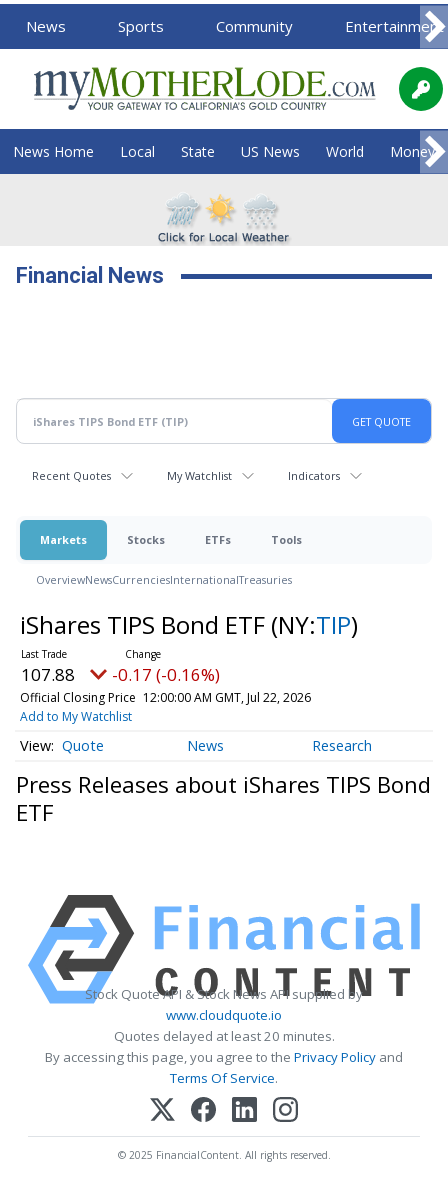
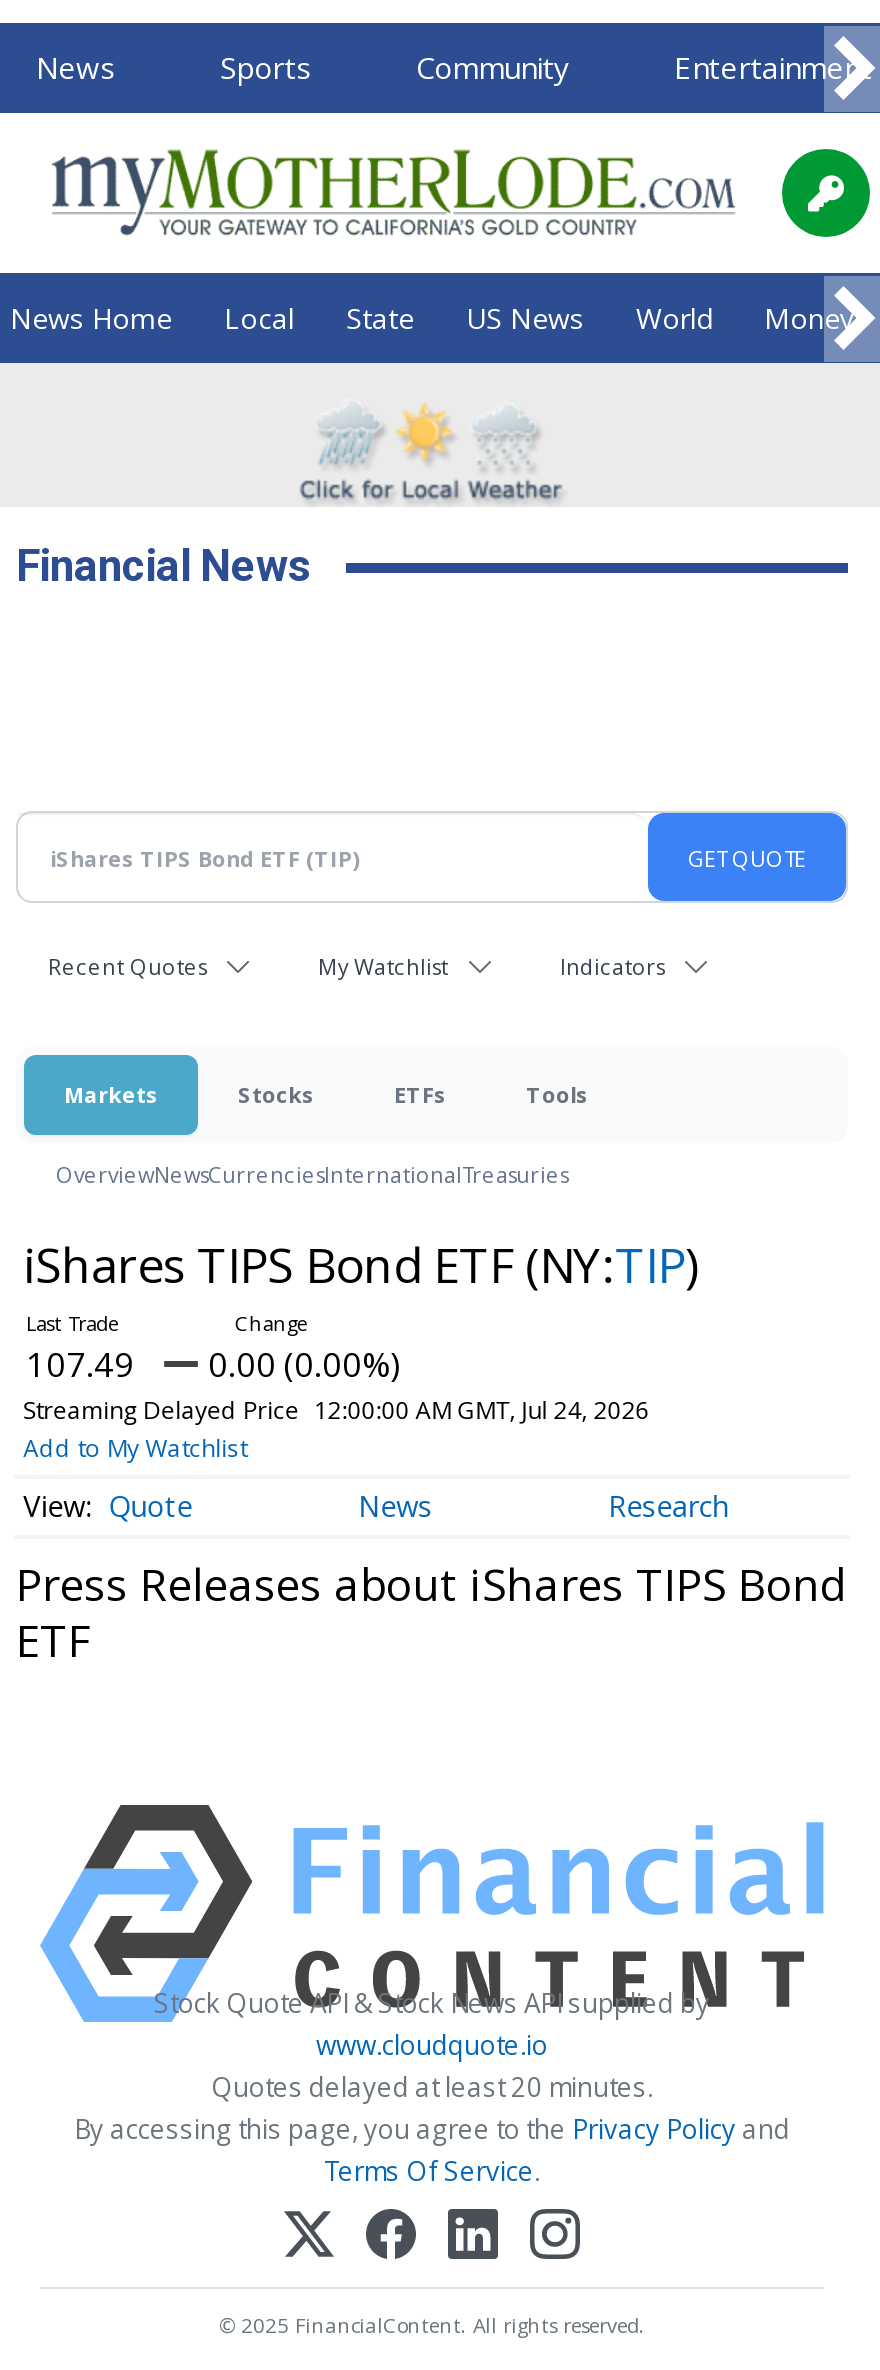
- 107.88
+ 107.49

- -0.17 (-0.16%)
+ 0.00 (0.00%)

- Official Closing Price 12:00:00 AM GMT, Jul 22, 2026
+ Streaming Delayed Price 12:00:00 AM GMT, Jul 24, 2026
